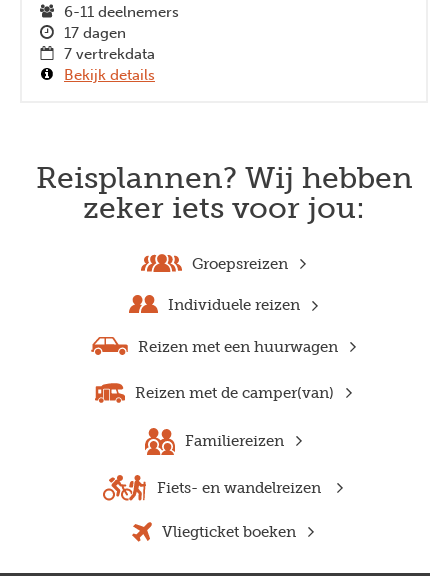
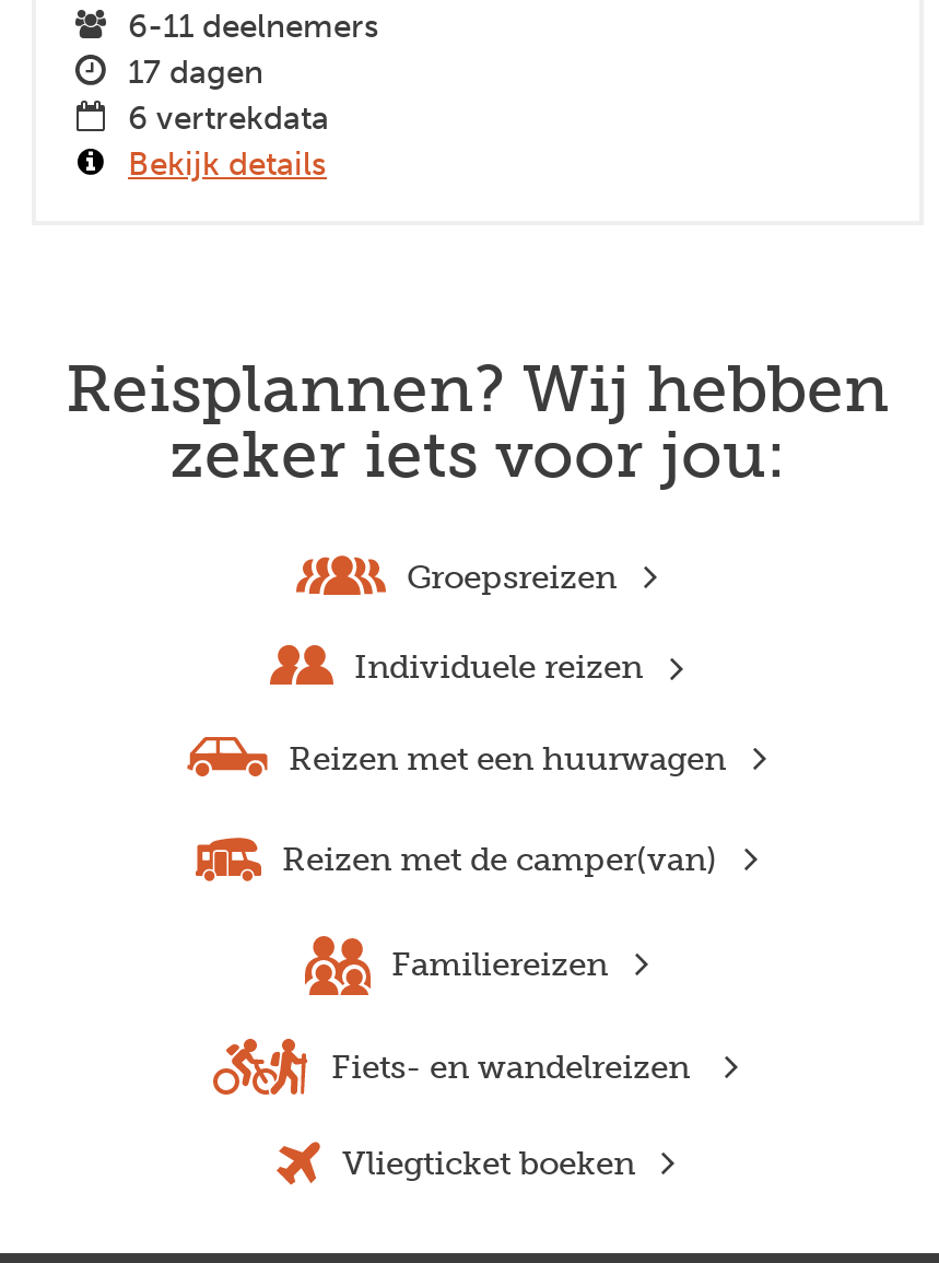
- 7 vertrekdata
+ 6 vertrekdata
